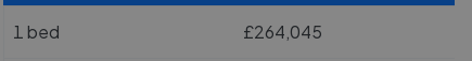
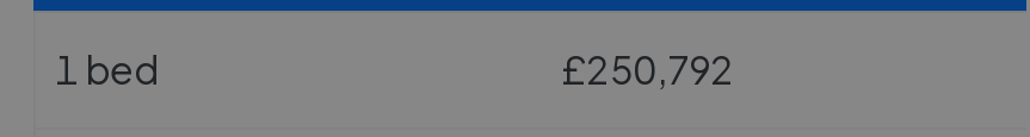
- £264,045
+ £250,792
